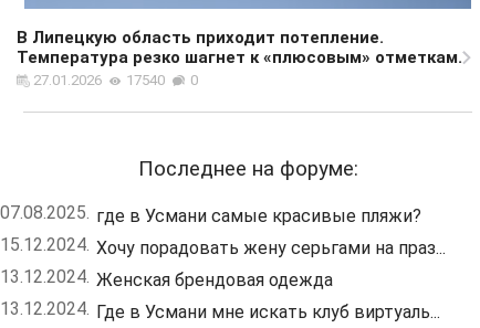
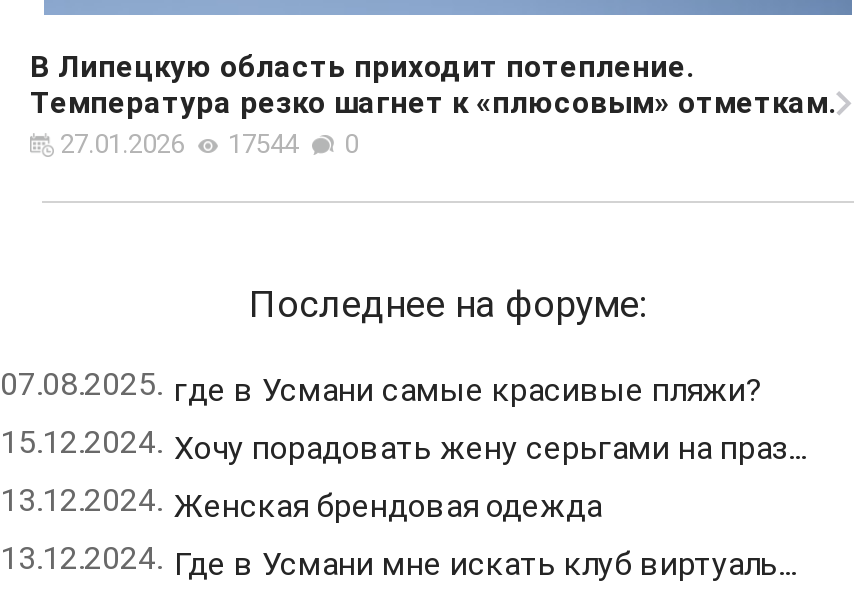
- 27.01.2026 17540 0
+ 27.01.2026 17544 0
